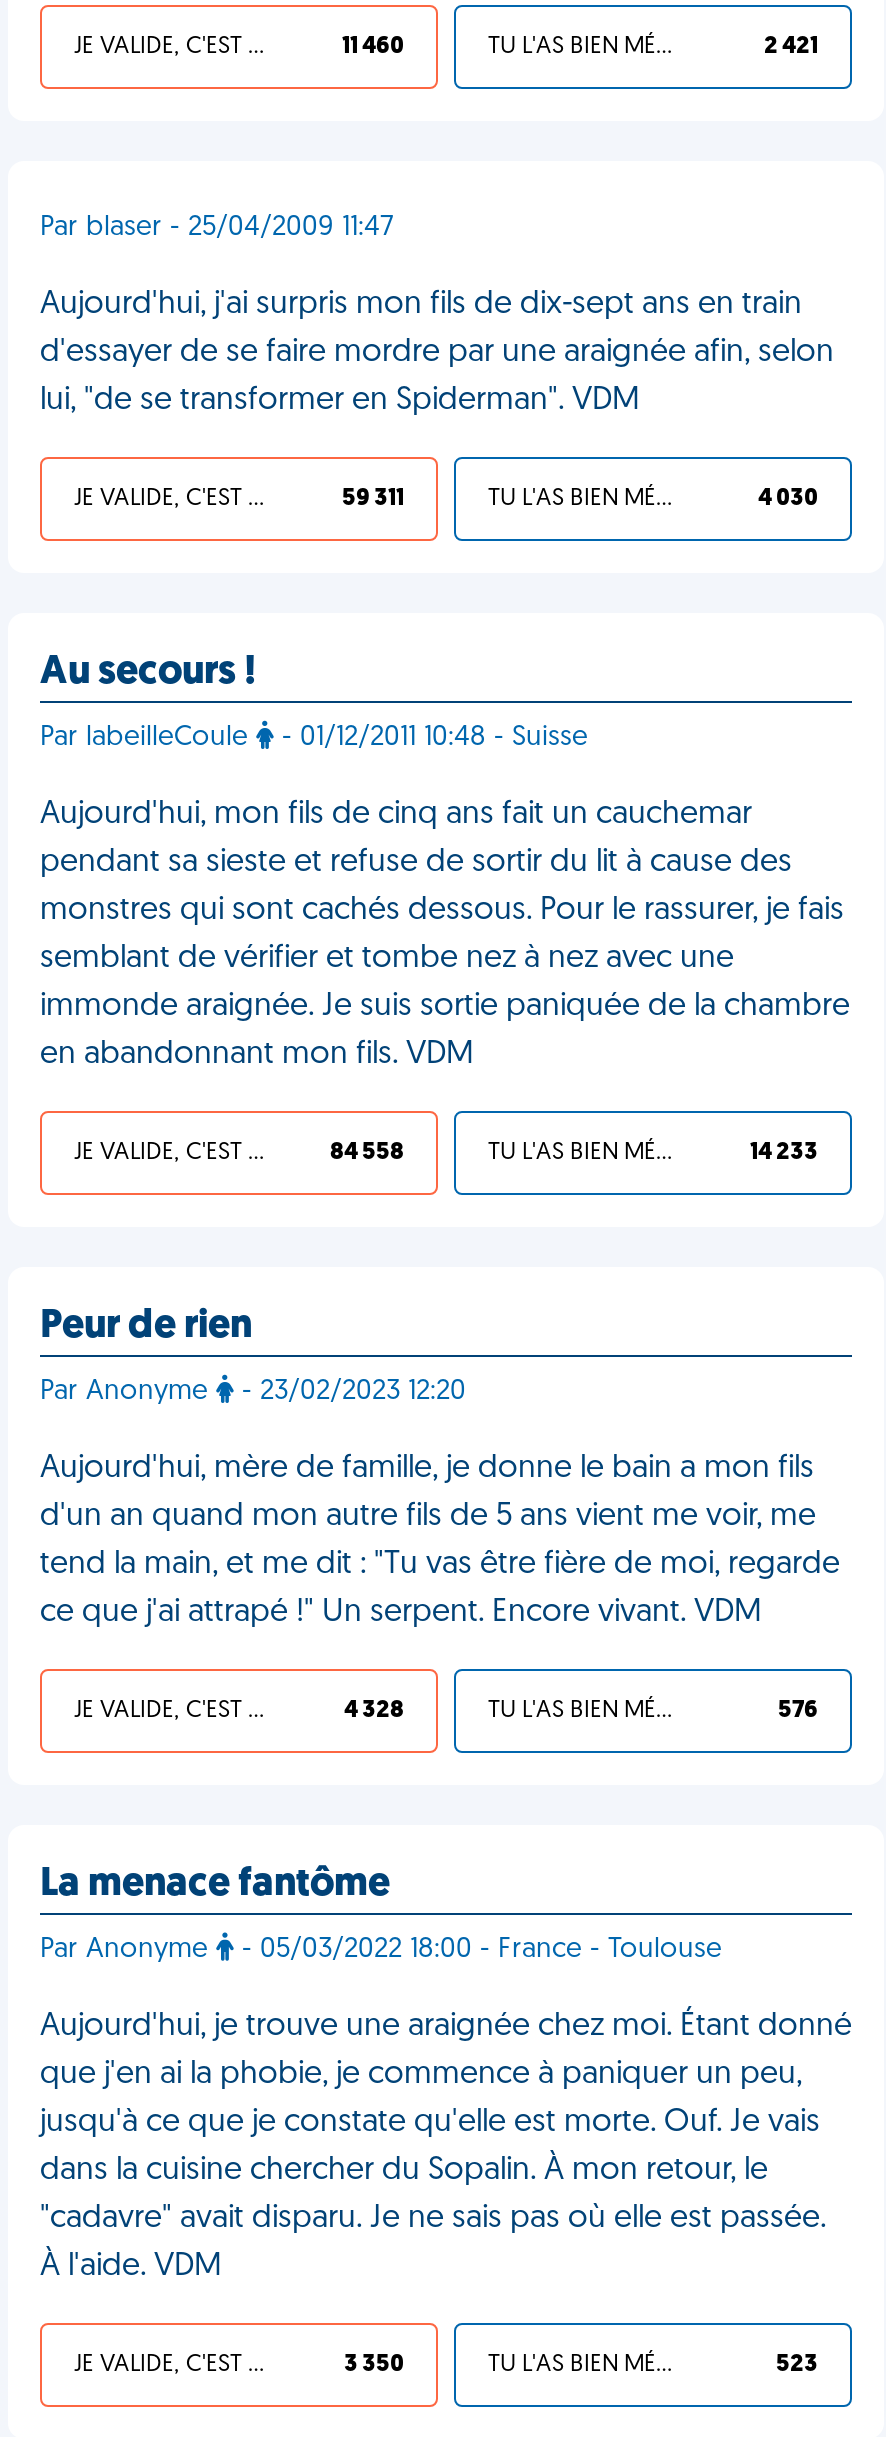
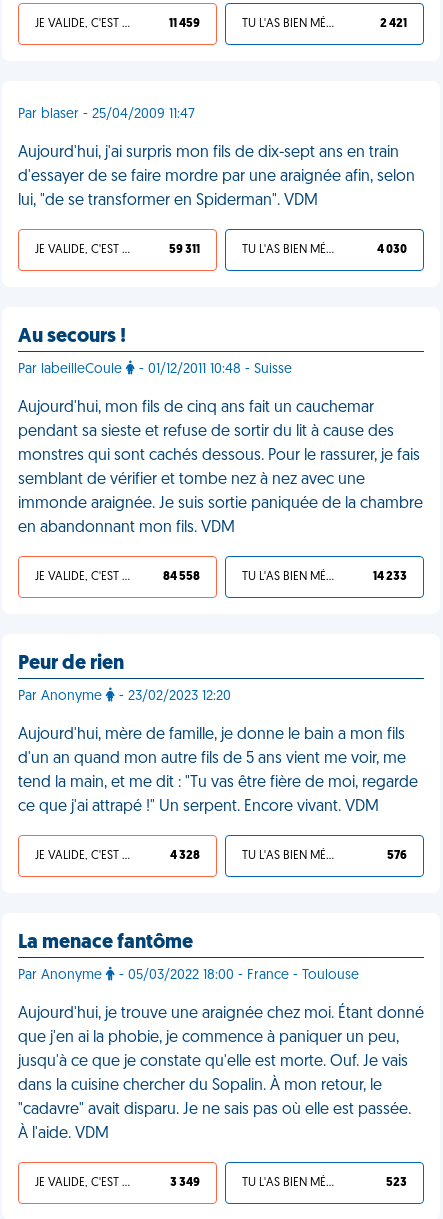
- 11 460
+ 11 459

- 3 350
+ 3 349
